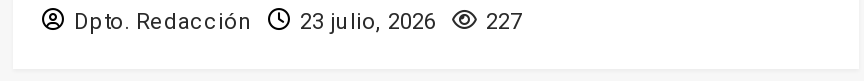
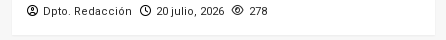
- 23 julio, 2026
+ 20 julio, 2026

- 227
+ 278
